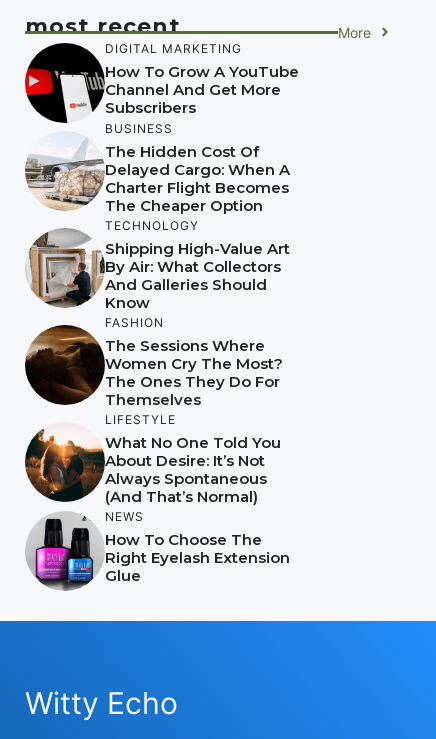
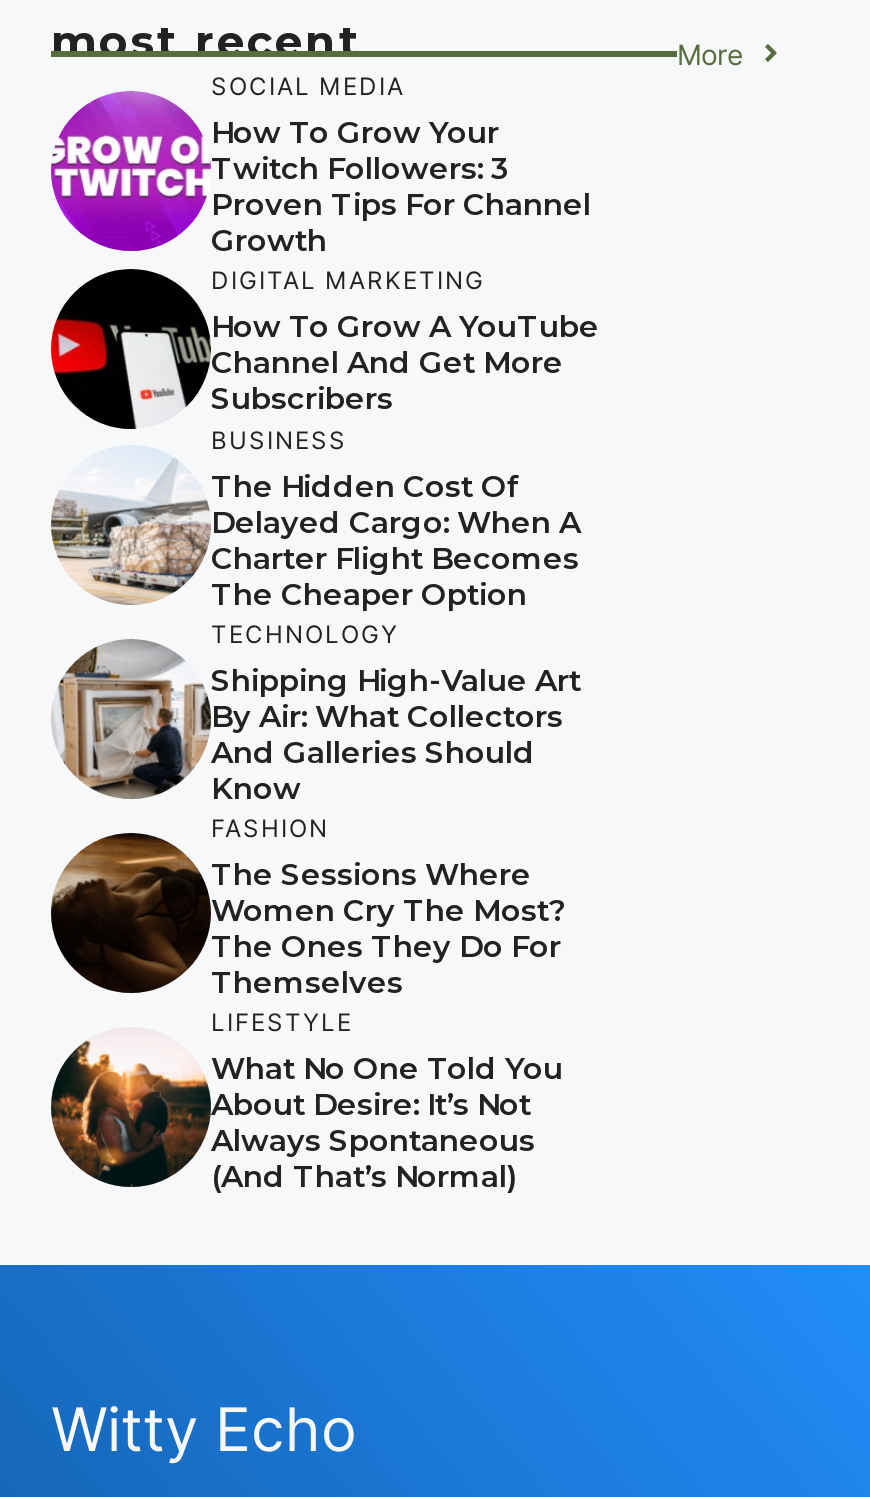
moved down: [image] | DIGITAL MARKETING | How To Grow A YouTube | ... | Always Spontaneous | (And That’s Normal)

+ [image]
+ SOCIAL MEDIA
+ How To Grow Your
+ Twitch Followers: 3
+ Proven Tips For Channel
+ Growth

- [image]
- NEWS
- How To Choose The
- Right Eyelash Extension
- Glue
